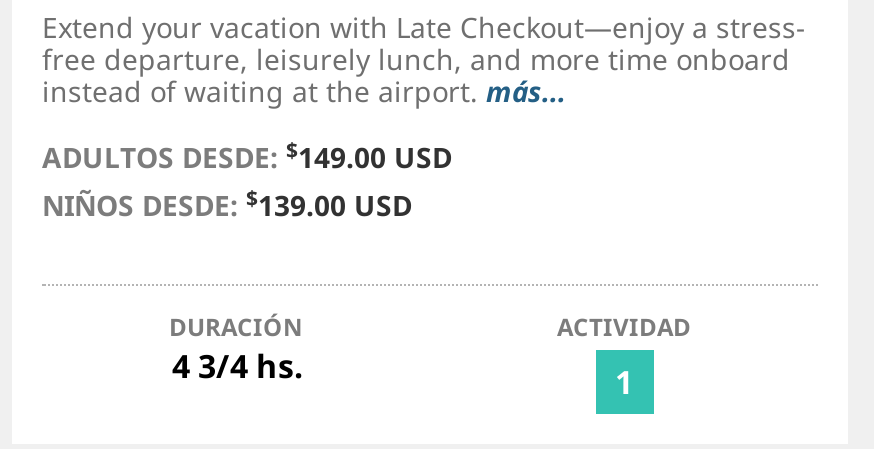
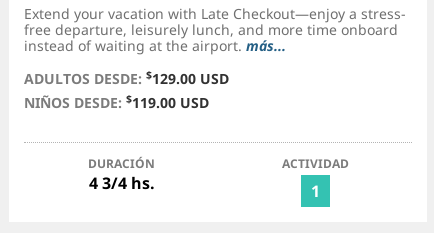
- ADULTOS DESDE: $149.00 USD
+ ADULTOS DESDE: $129.00 USD

- NIÑOS DESDE: $139.00 USD
+ NIÑOS DESDE: $119.00 USD
